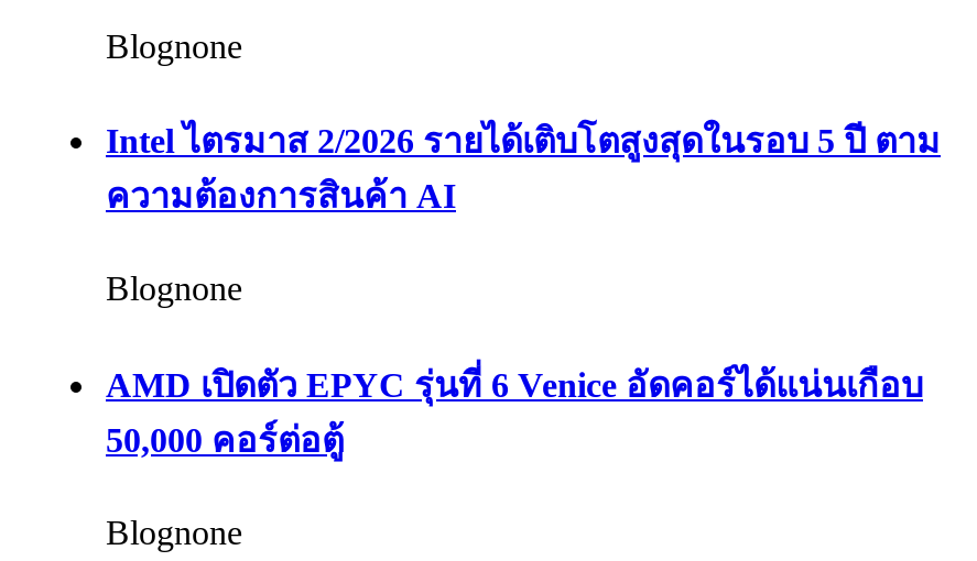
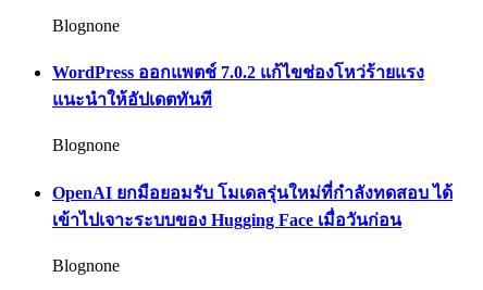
- Intel ไตรมาส 2/2026 รายได้เติบโตสูงสุดในรอบ 5 ปี ตาม
+ WordPress ออกแพตช์ 7.0.2 แก้ไขช่องโหว่ร้ายแรง

- ความต้องการสินค้า AI
+ แนะนำให้อัปเดตทันที

- AMD เปิดตัว EPYC รุ่นที่ 6 Venice อัดคอร์ได้แน่นเกือบ
+ OpenAI ยกมือยอมรับ โมเดลรุ่นใหม่ที่กำลังทดสอบ ได้

- 50,000 คอร์ต่อตู้
+ เข้าไปเจาะระบบของ Hugging Face เมื่อวันก่อน
